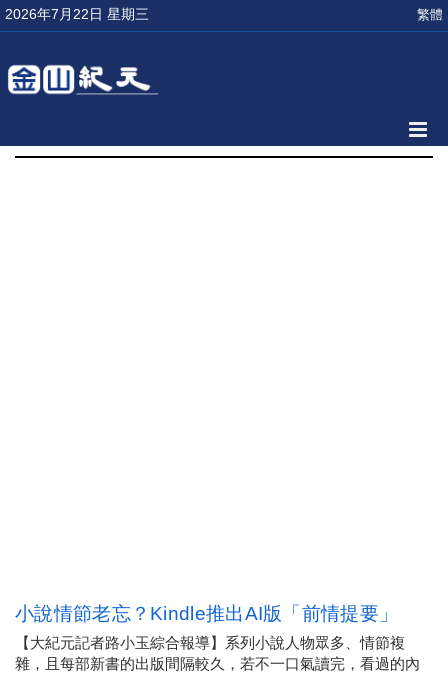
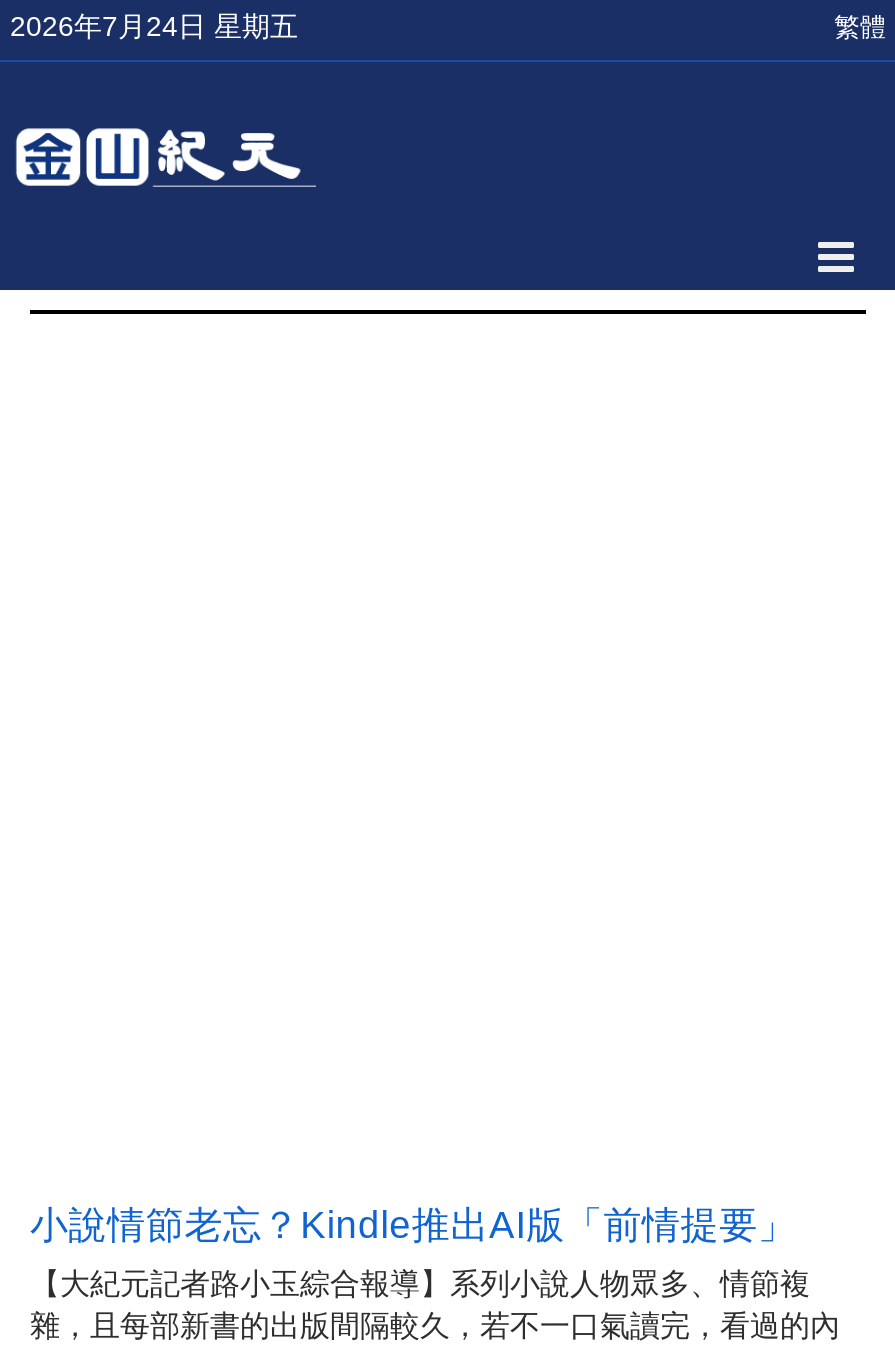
- 2026年7月22日 星期三
+ 2026年7月24日 星期五
